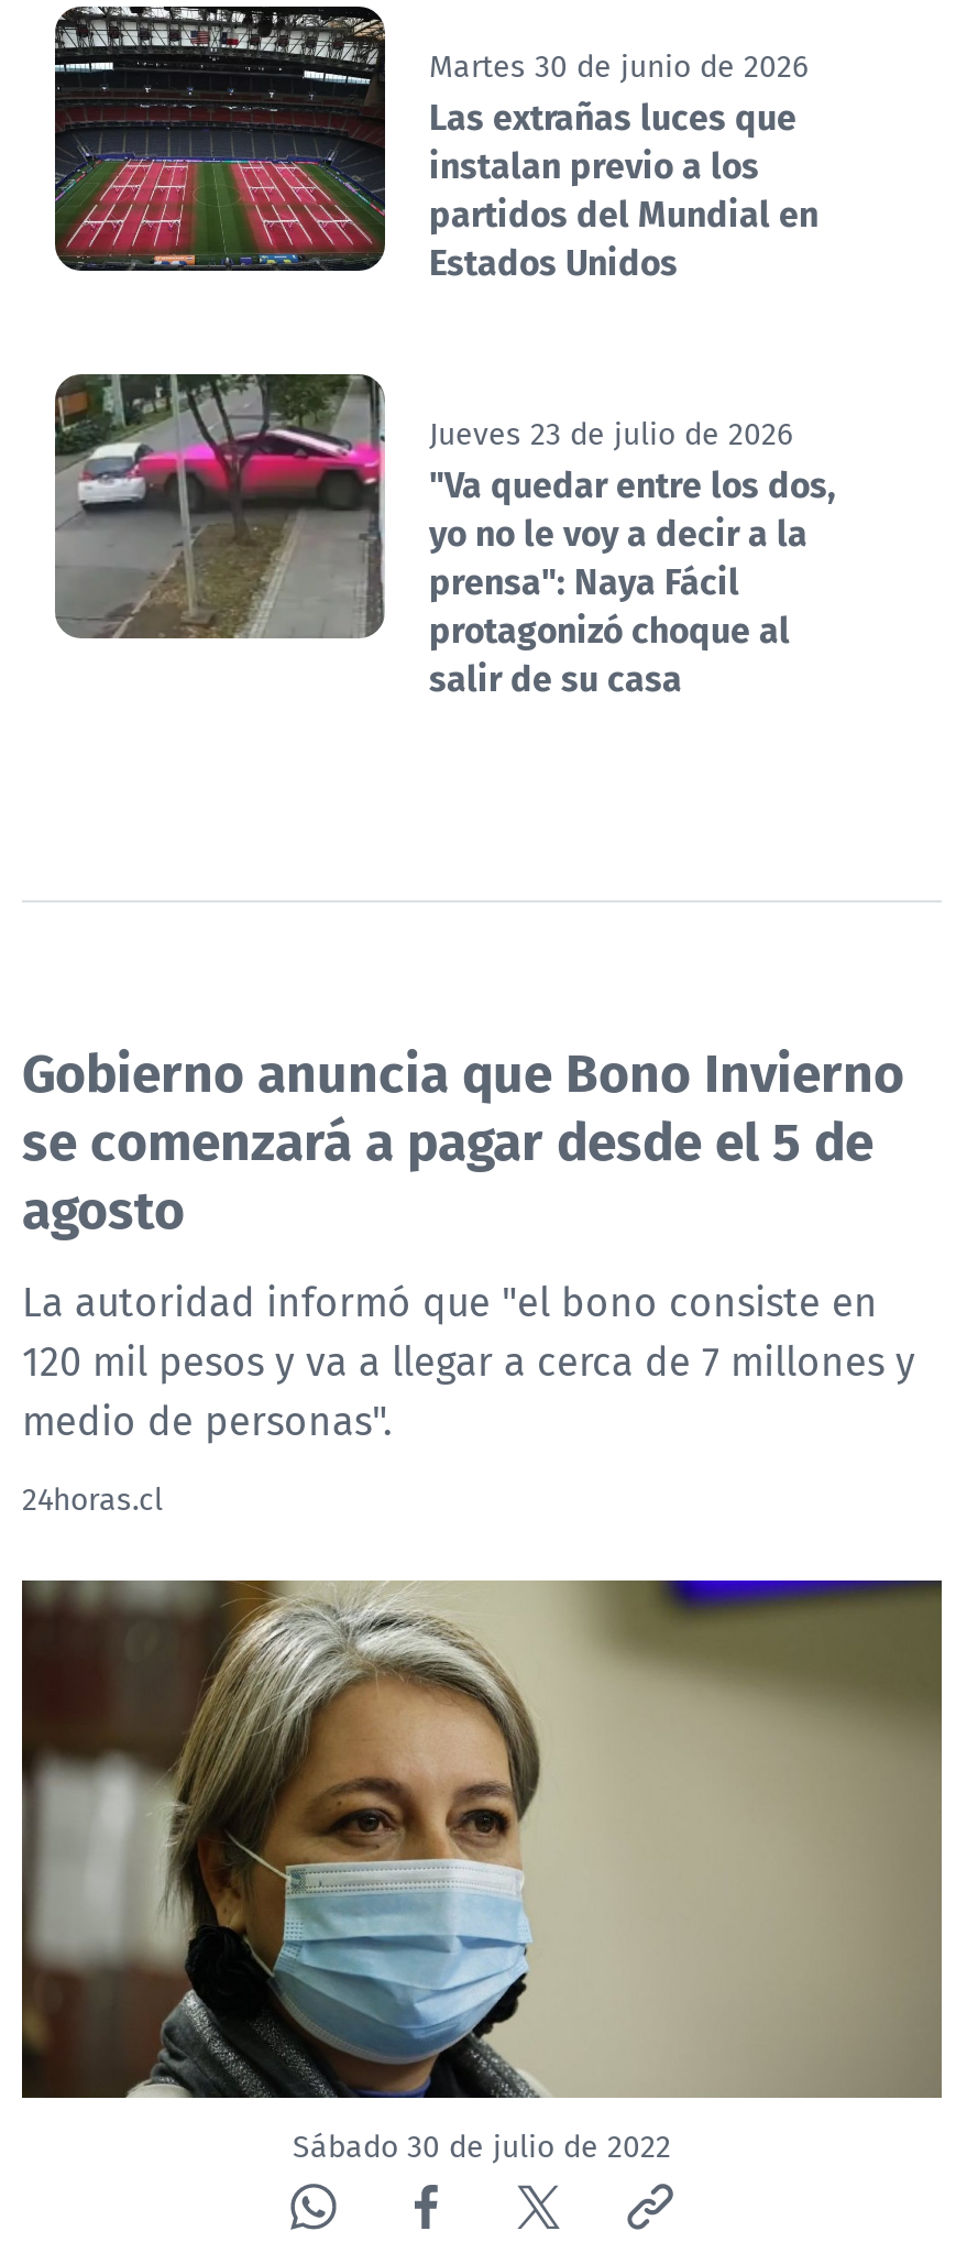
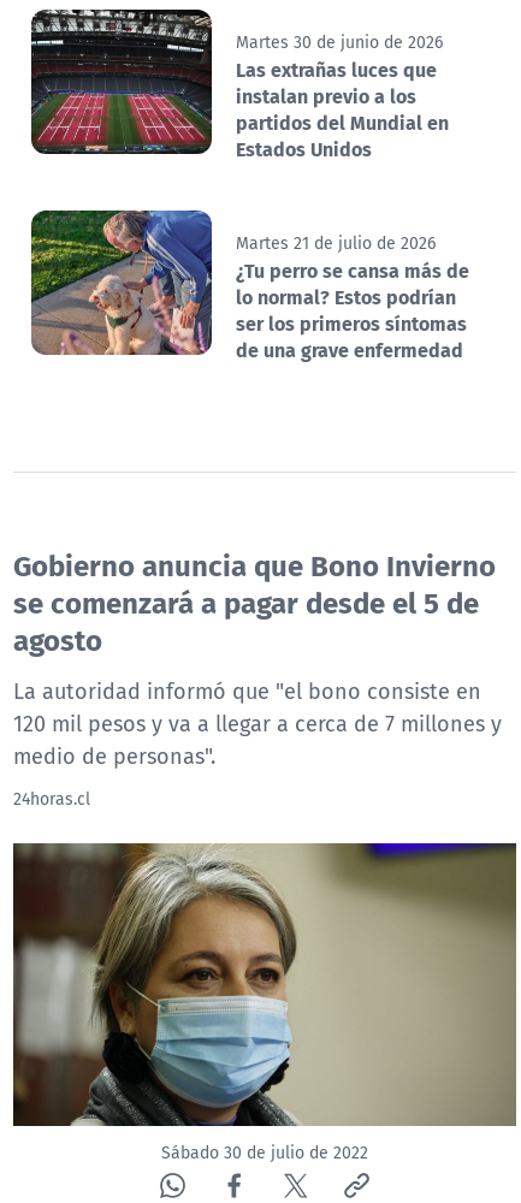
- [image]
- Jueves 23 de julio de 2026
- "Va quedar entre los dos,
- yo no le voy a decir a la
- prensa": Naya Fácil
- protagonizó choque al
- salir de su casa
+ [image]
+ Martes 21 de julio de 2026
+ ¿Tu perro se cansa más de
+ lo normal? Estos podrían
+ ser los primeros síntomas
+ de una grave enfermedad
